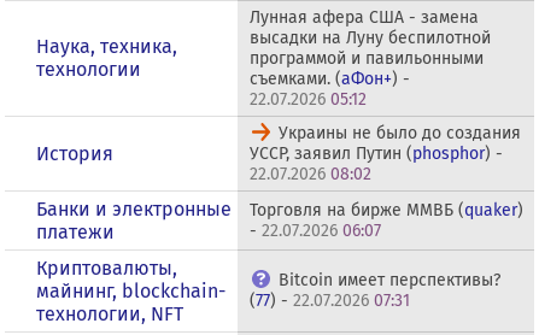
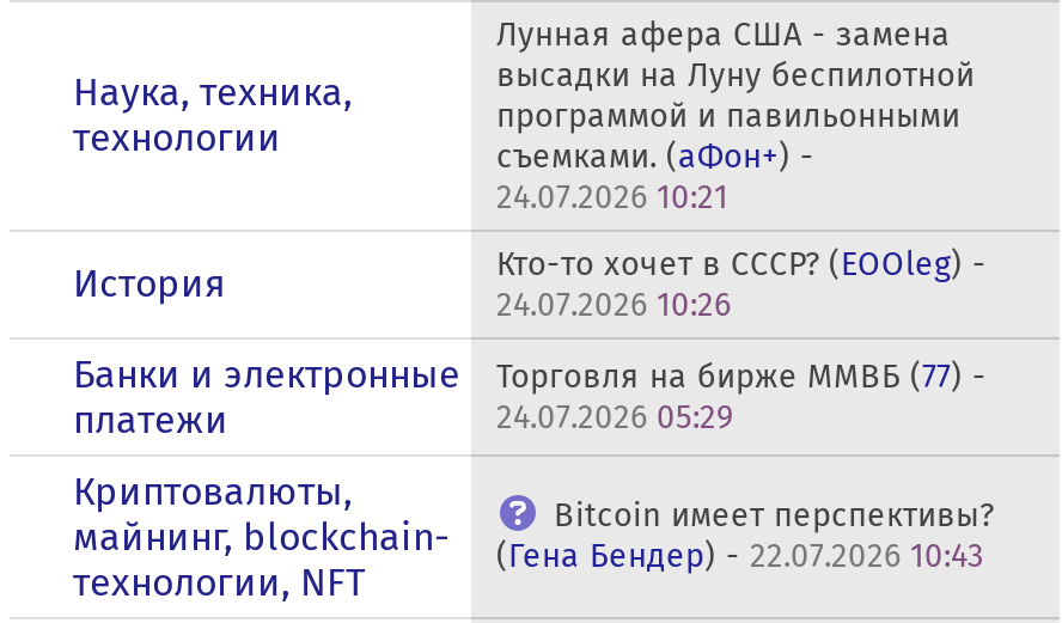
- 22.07.2026 05:12
+ 24.07.2026 10:21

- Украины не было до создания
- УССР, заявил Путин (phosphor) -
- 22.07.2026 08:02
+ Кто-то хочет в СССР? (EOOleg) -
+ 24.07.2026 10:26

- Торговля на бирже ММВБ (quaker)
- - 22.07.2026 06:07
+ Торговля на бирже ММВБ (77) -
+ 24.07.2026 05:29

- майнинг, blockchain- (77) - 22.07.2026 07:31
+ майнинг, blockchain- (Гена Бендер) - 22.07.2026 10:43
